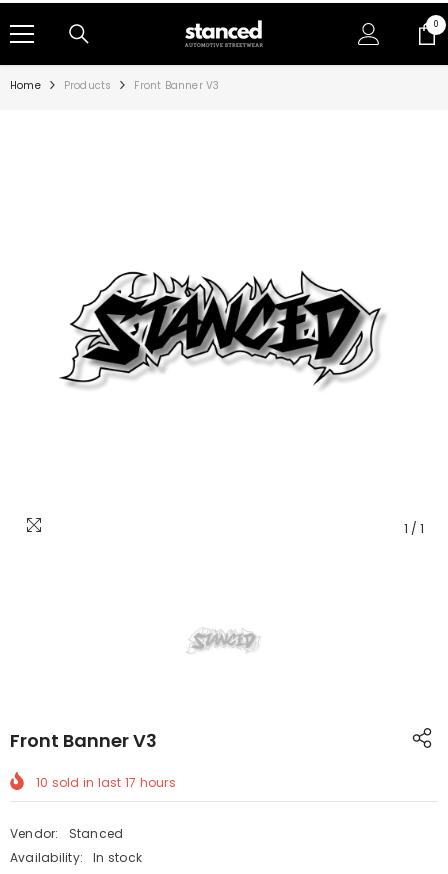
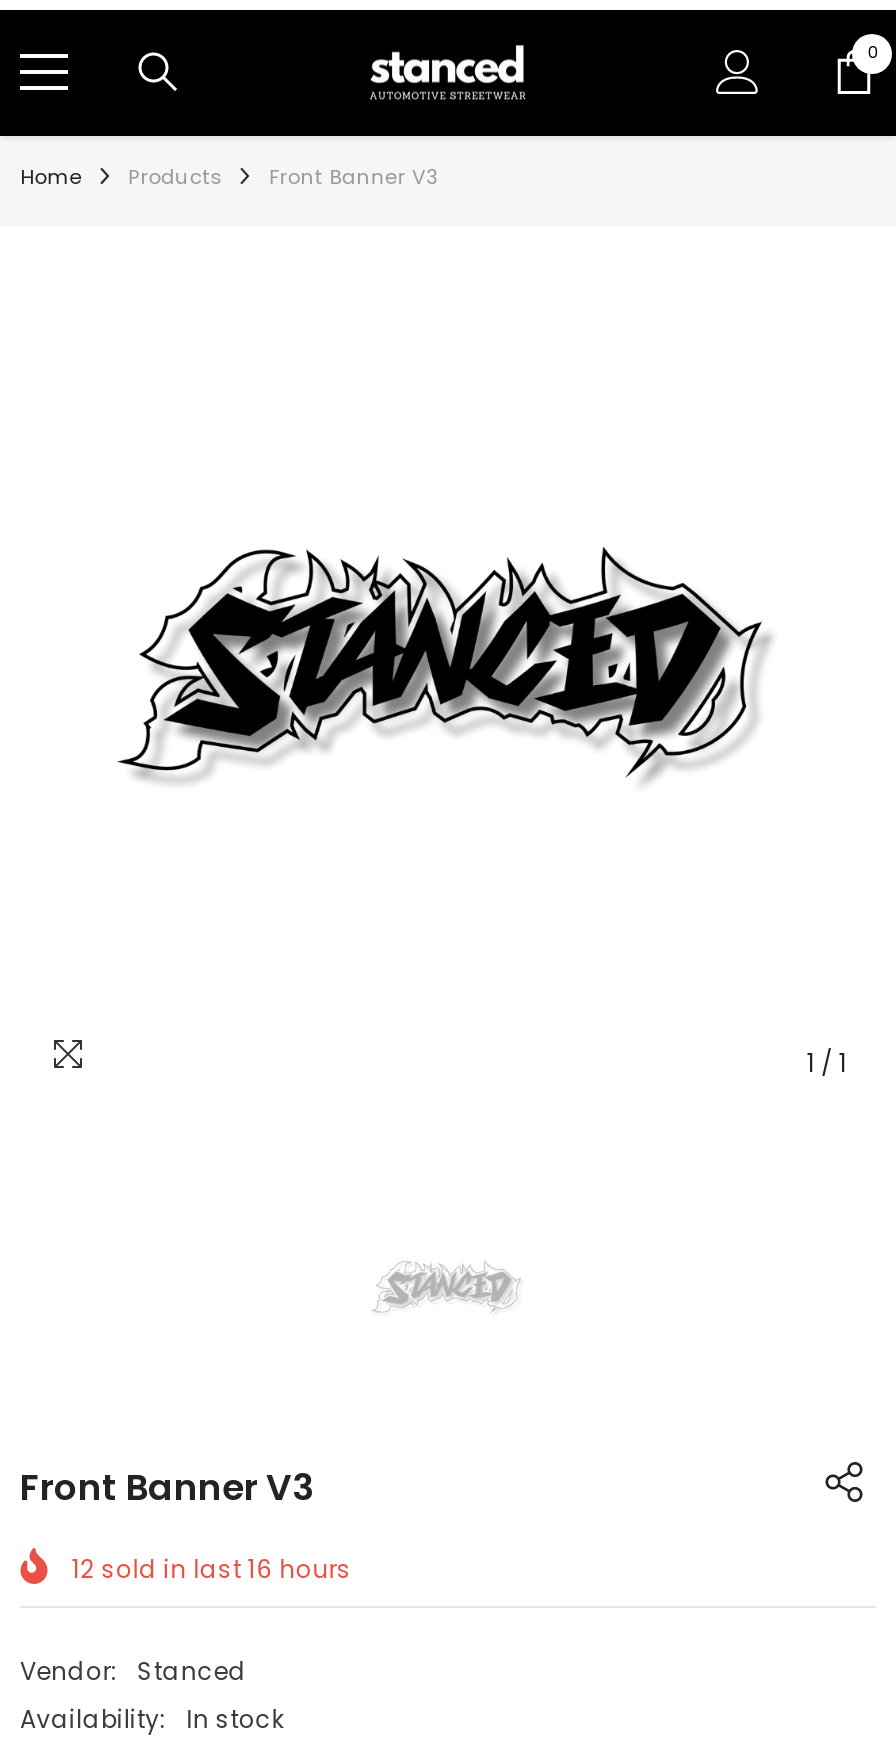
- 10 sold in last 17 hours
+ 12 sold in last 16 hours
